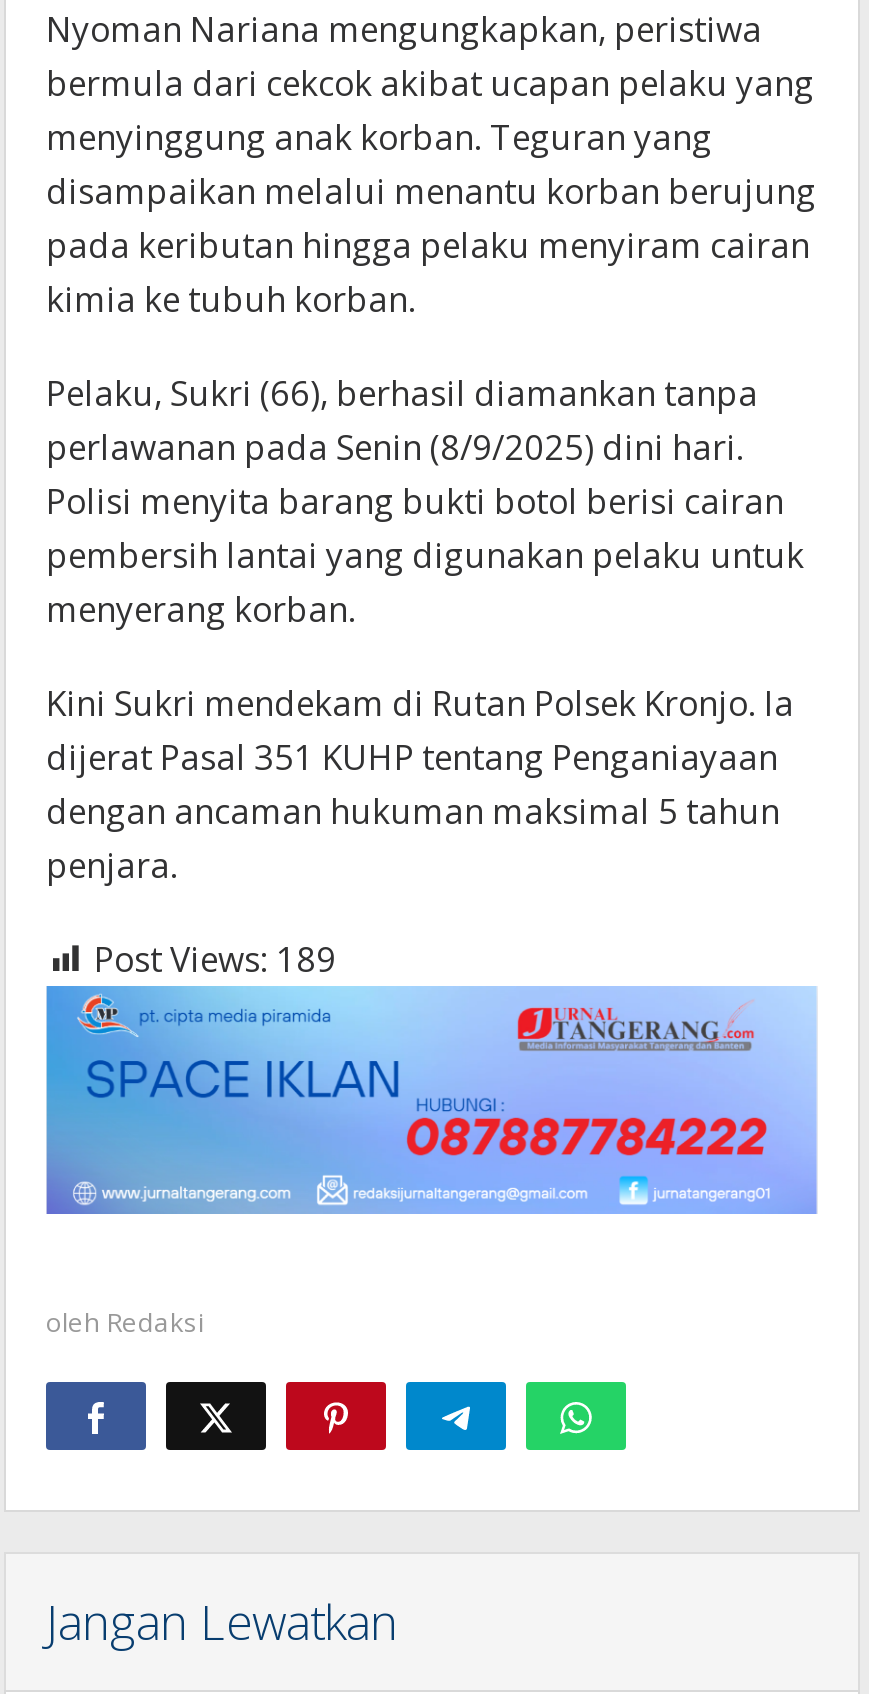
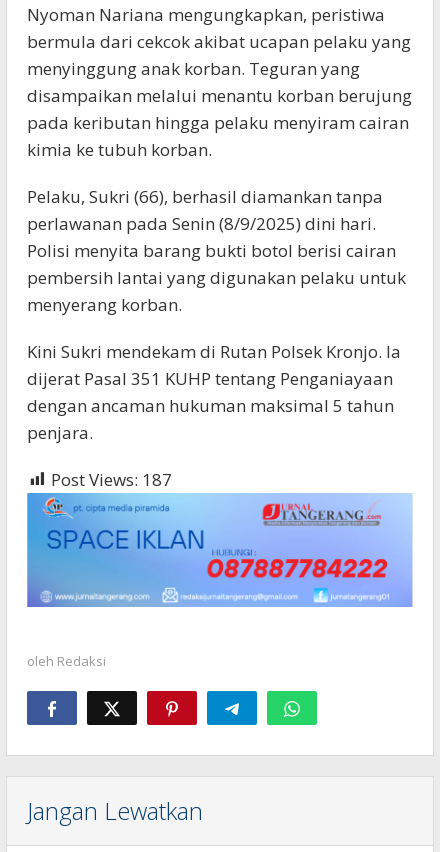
- Post Views: 189
+ Post Views: 187
